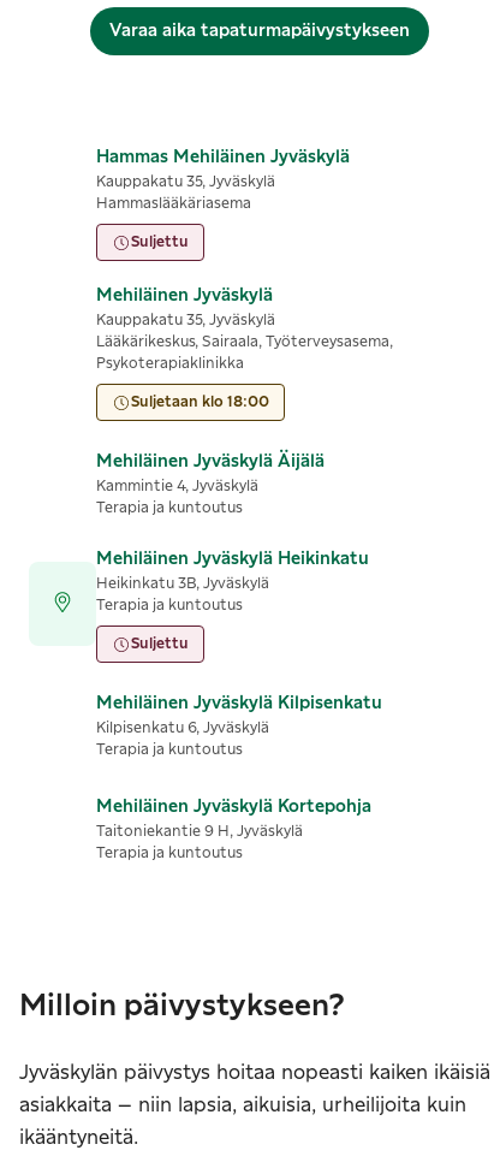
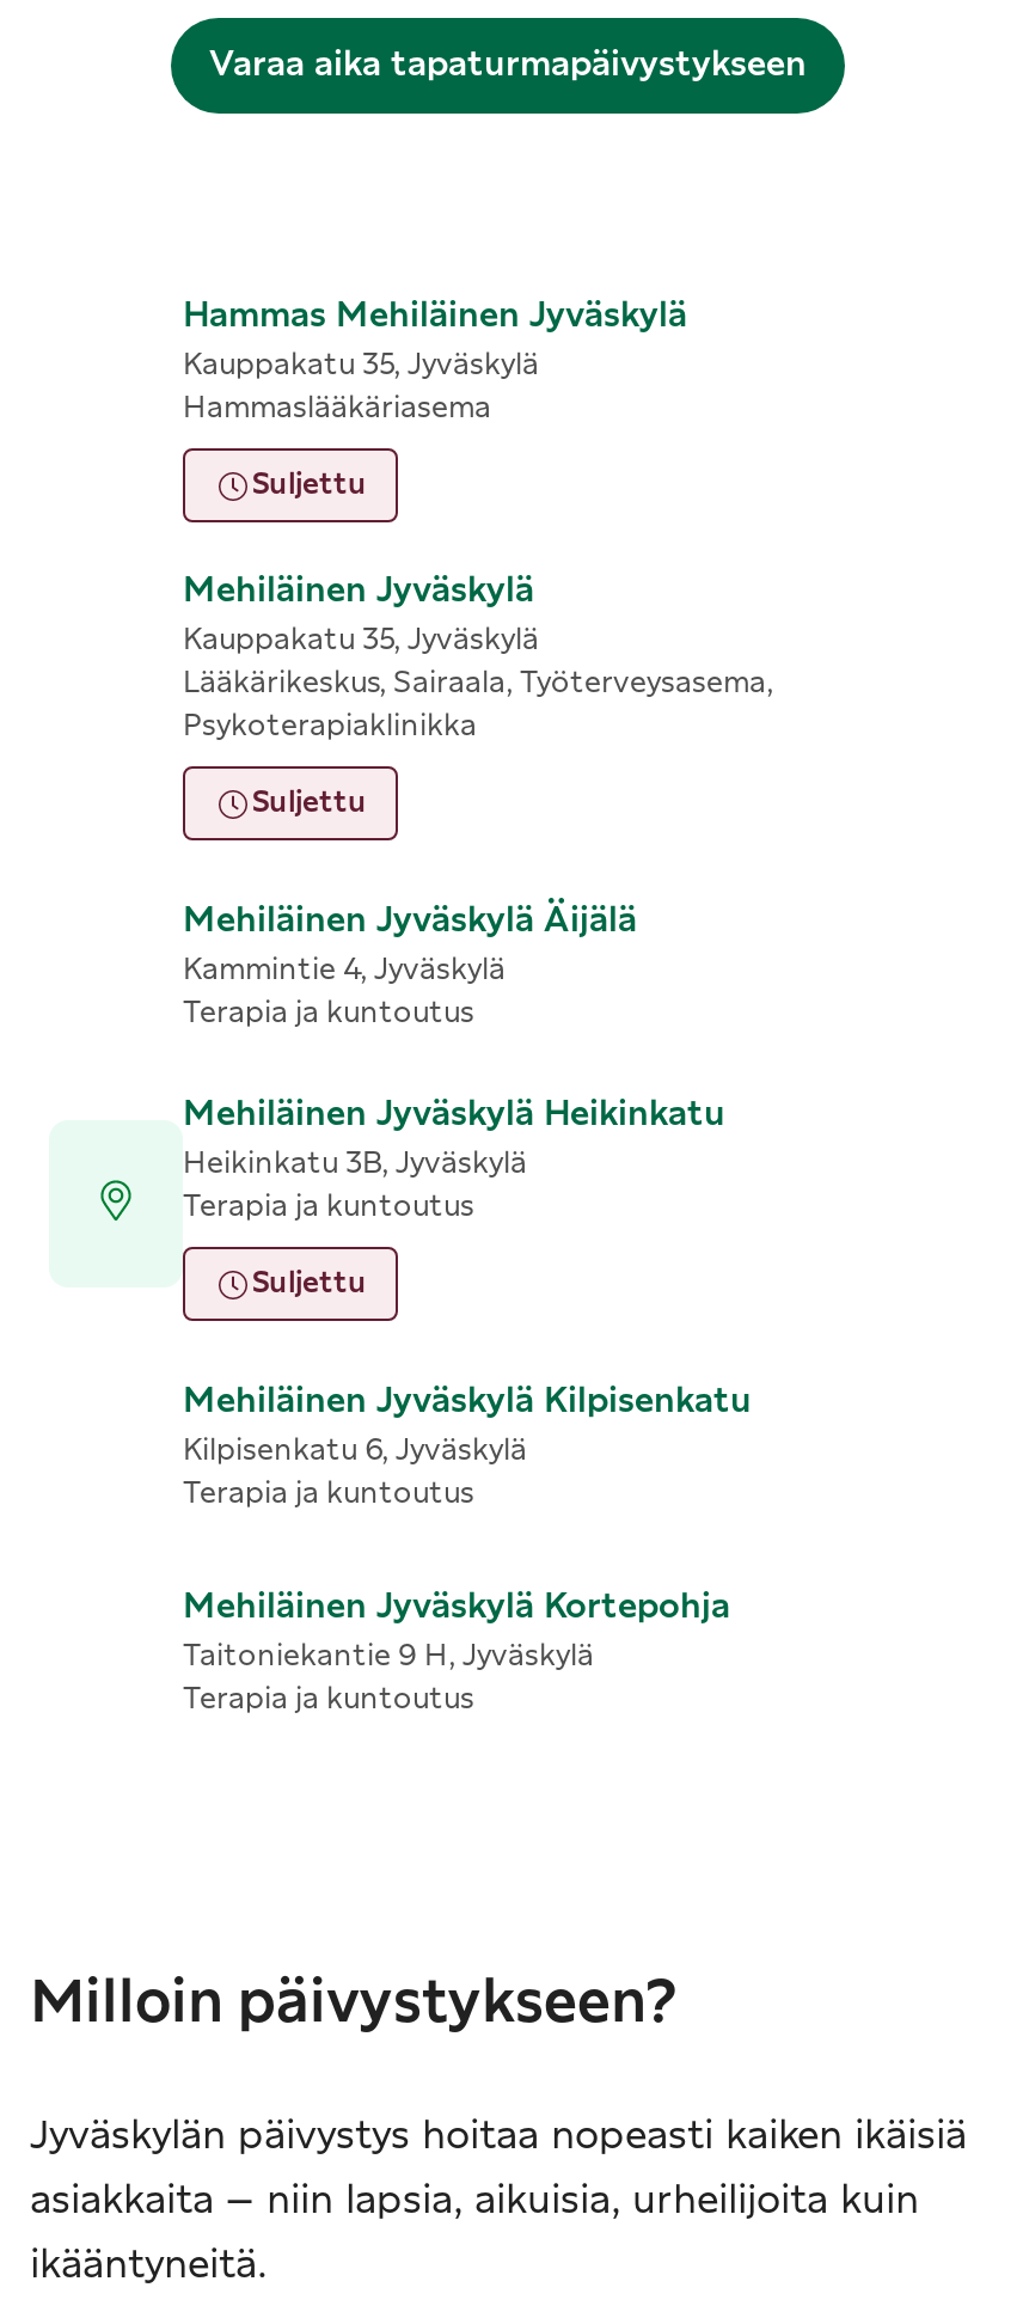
- Suljetaan klo 18:00
+ Suljettu
